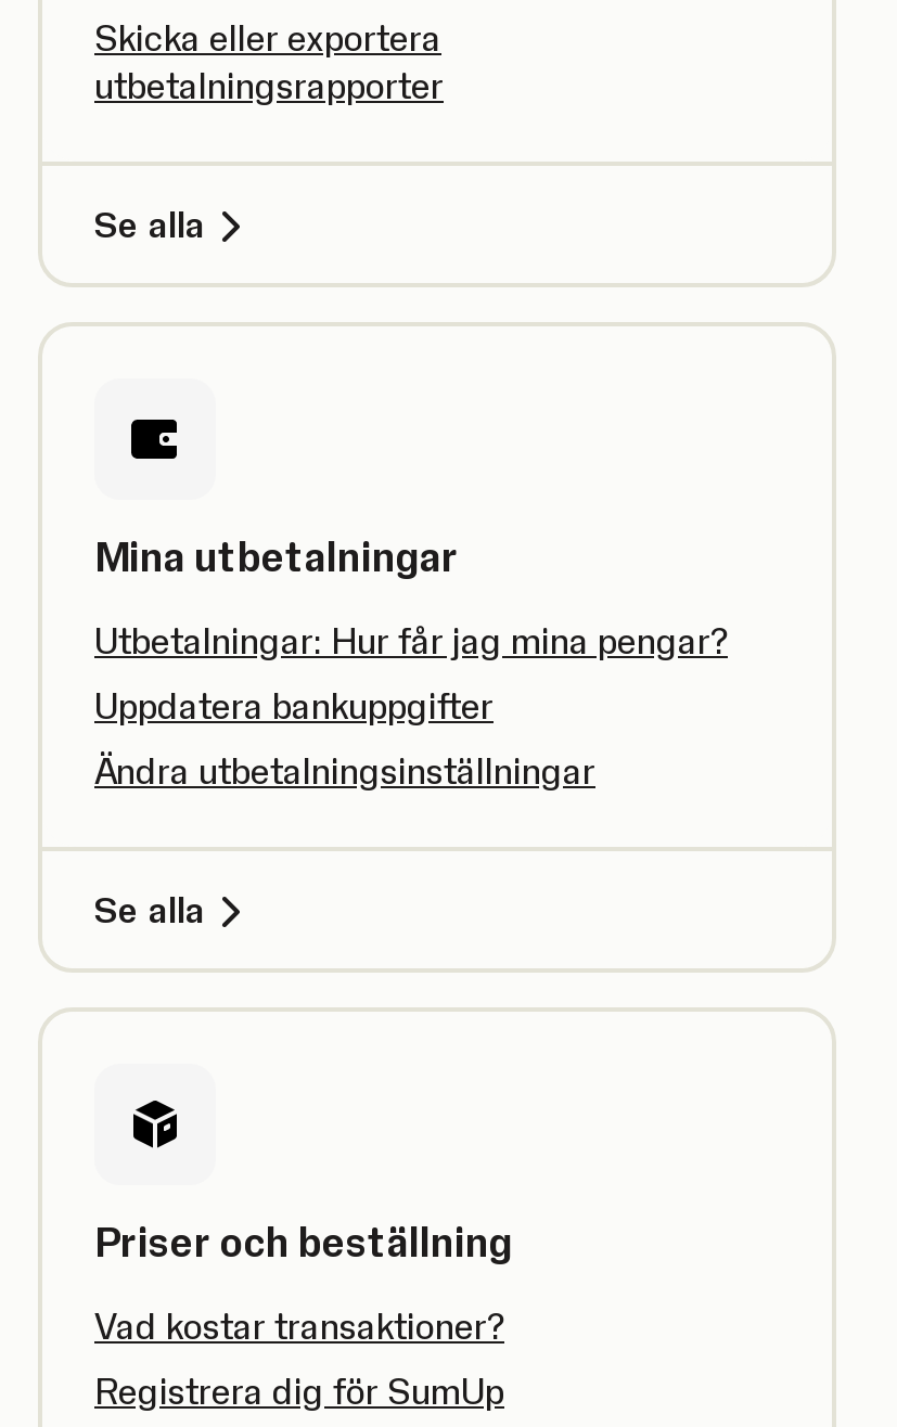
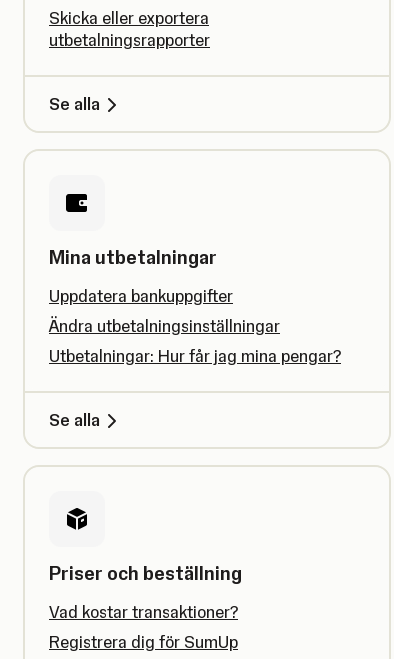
moved down: Utbetalningar: Hur får jag mina pengar?

moved up: Uppdatera bankuppgifter | Ändra utbetalningsinställningar
